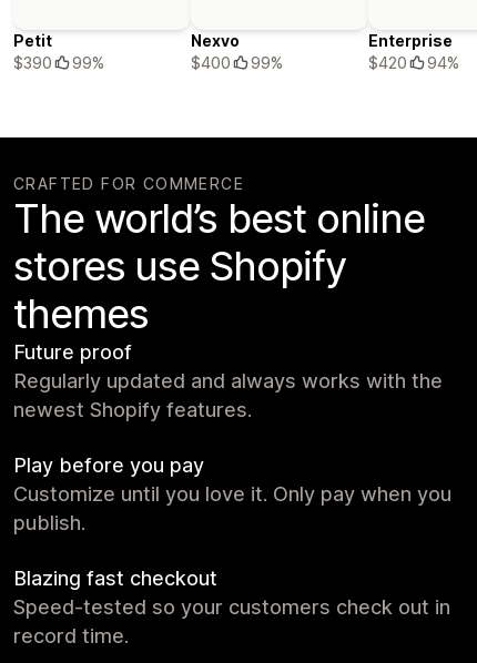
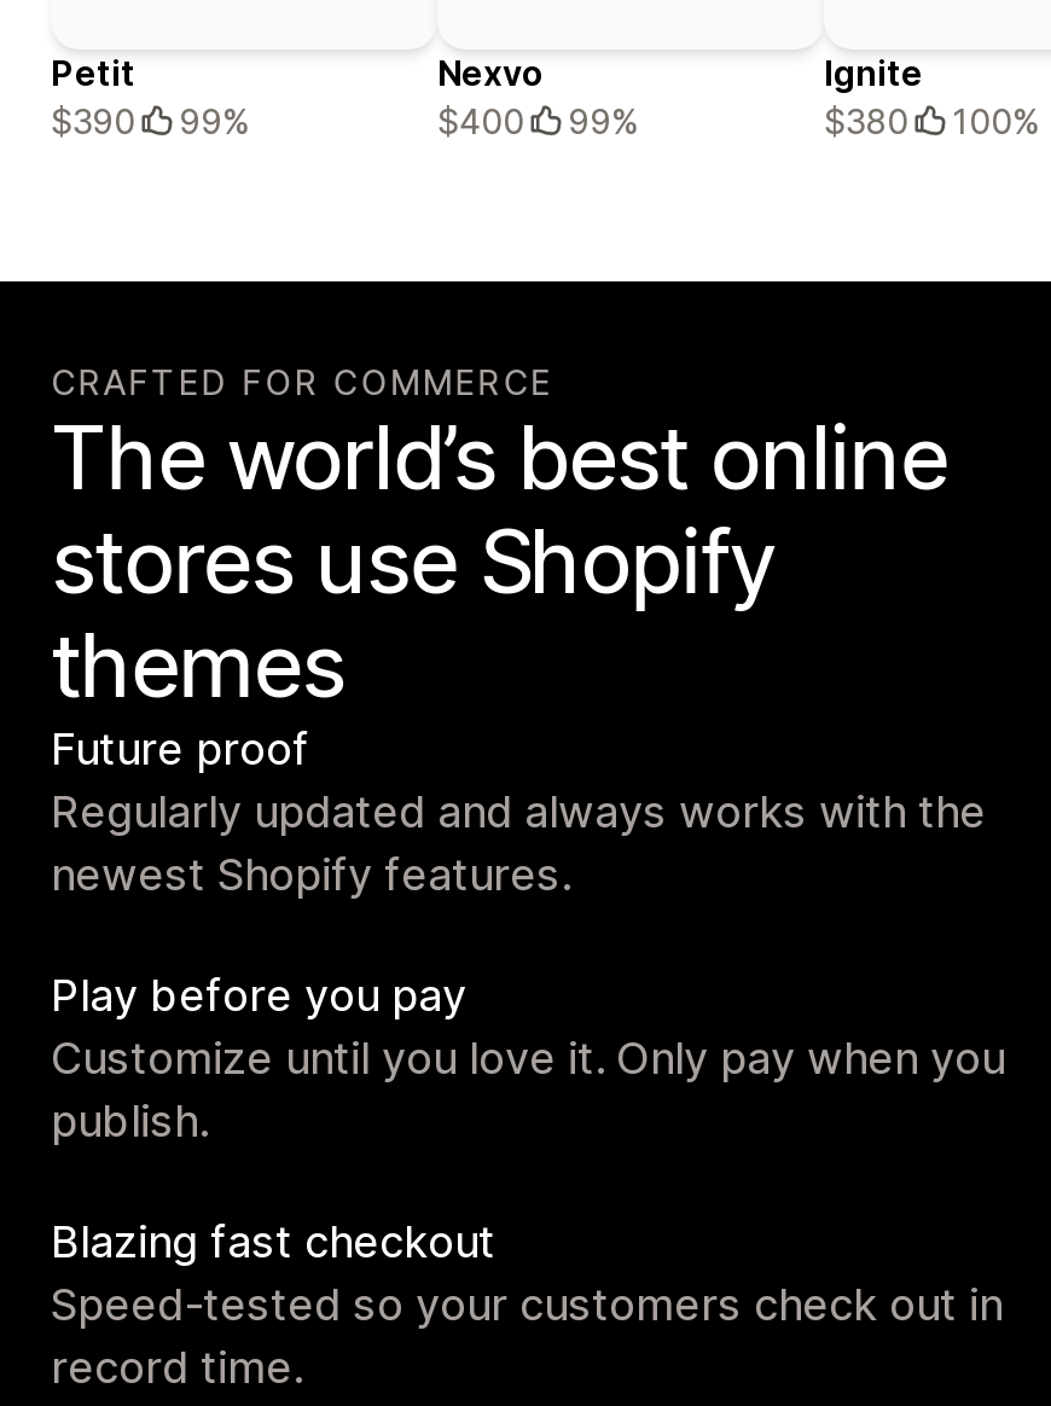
- Enterprise
- $420
- 94%
+ Ignite
+ $380
+ 100%
